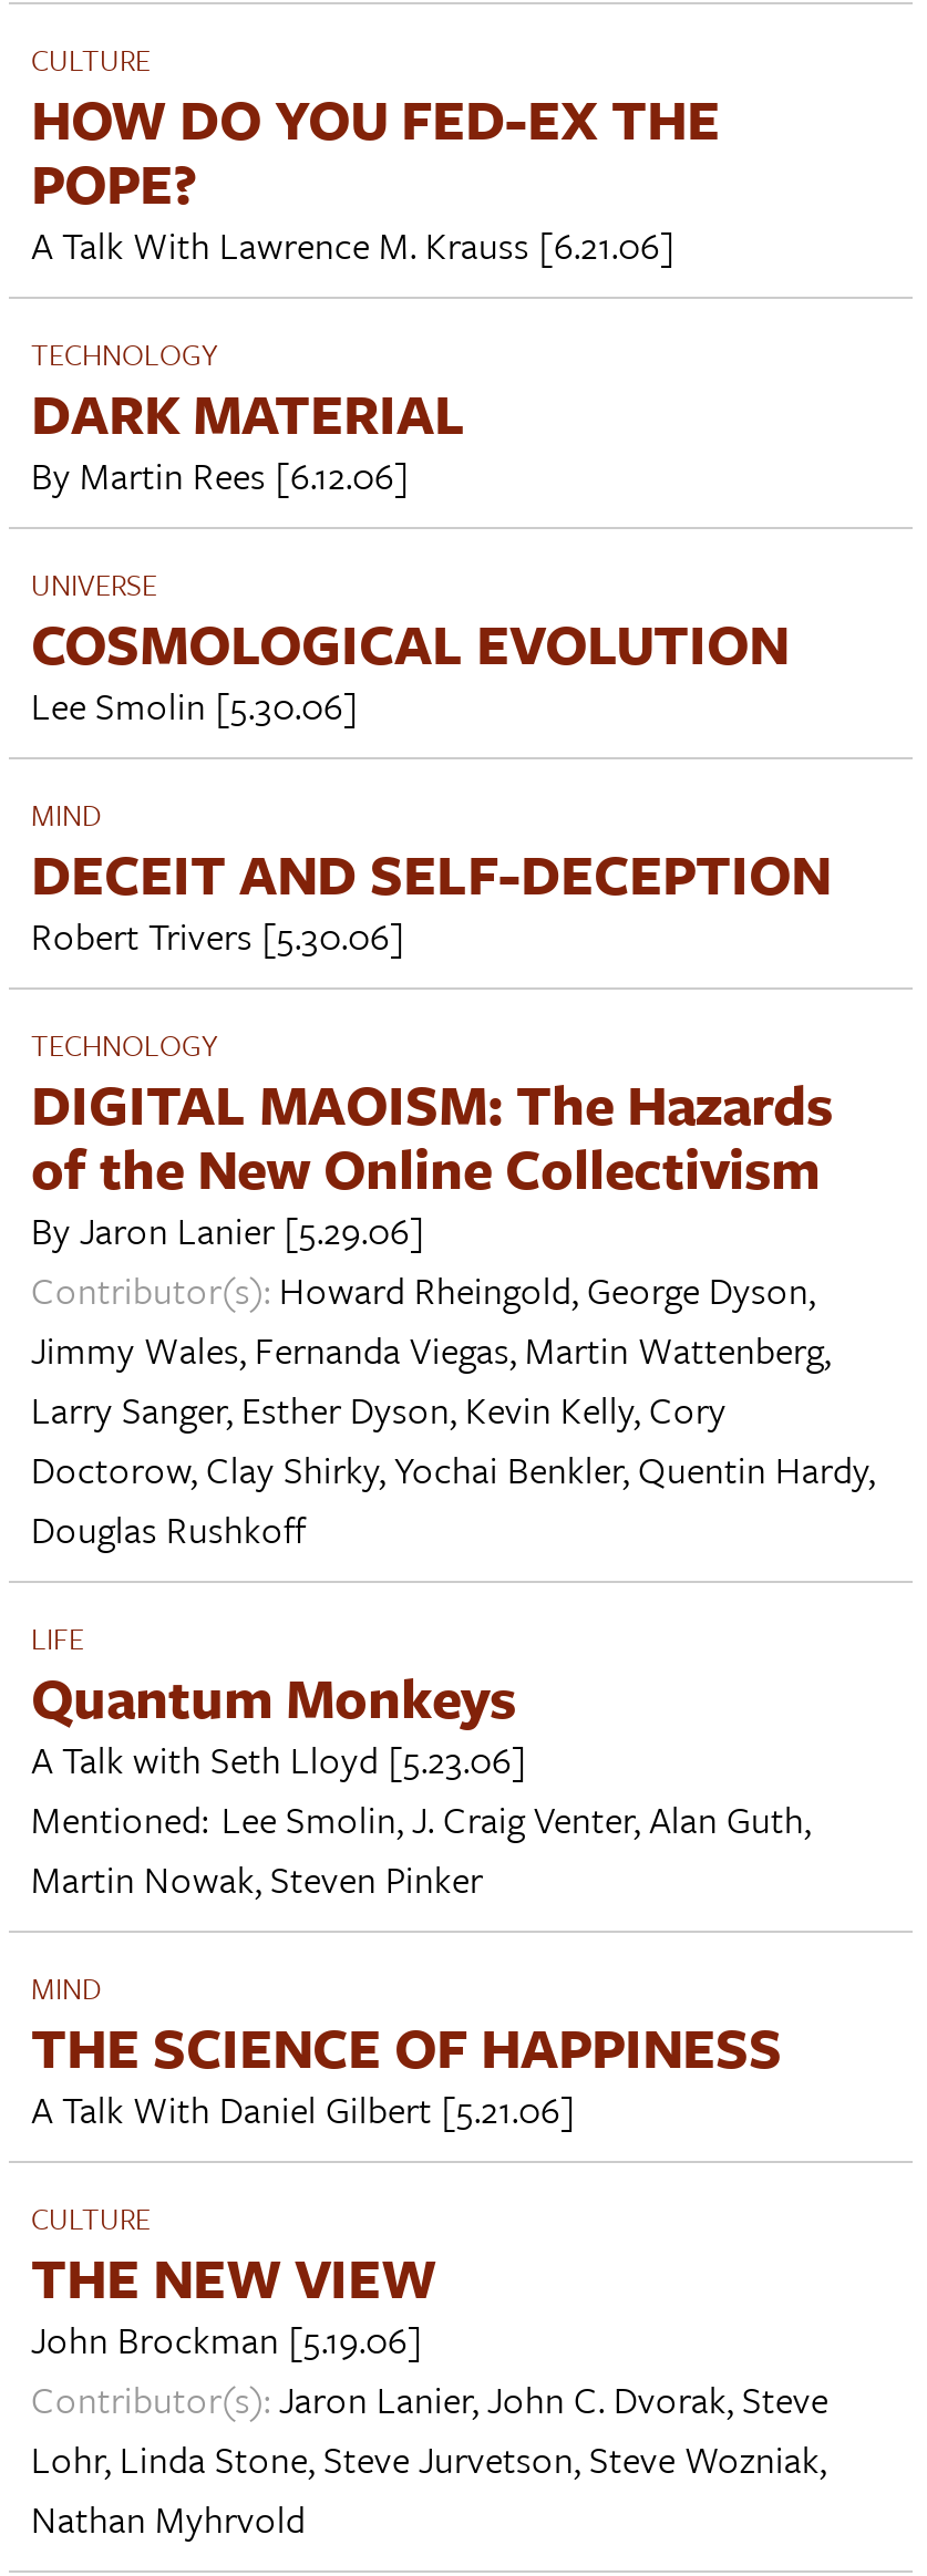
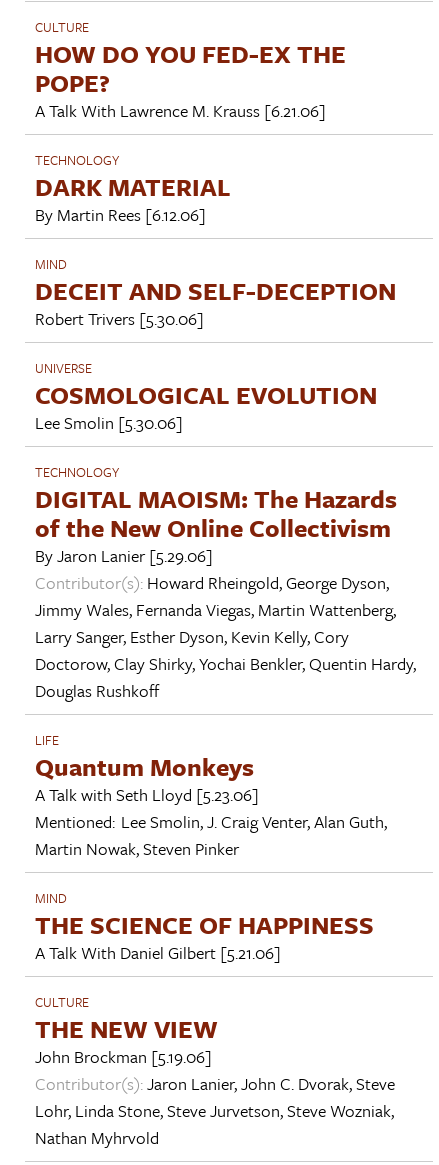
moved down: UNIVERSE | COSMOLOGICAL EVOLUTION | Lee Smolin [5.30.06]

moved up: MIND | DECEIT AND SELF-DECEPTION | Robert Trivers [5.30.06]
